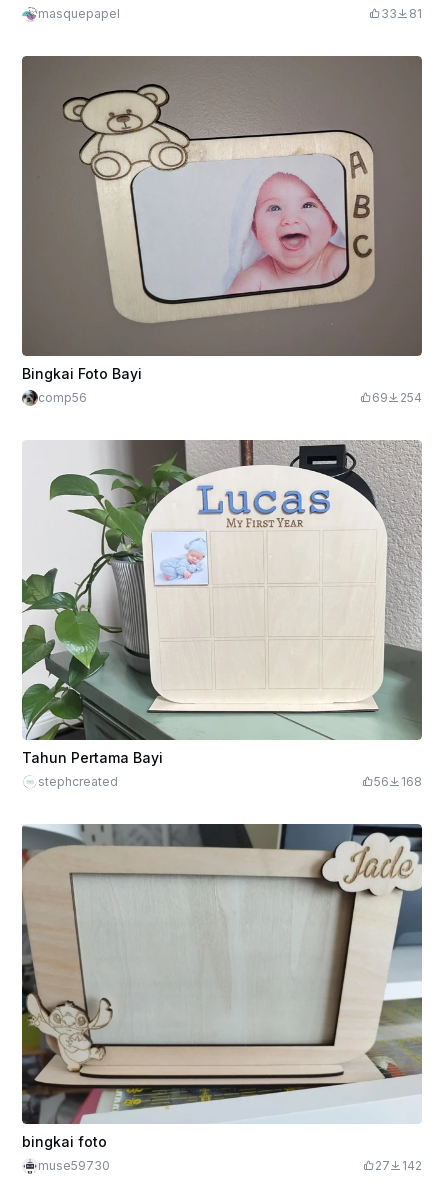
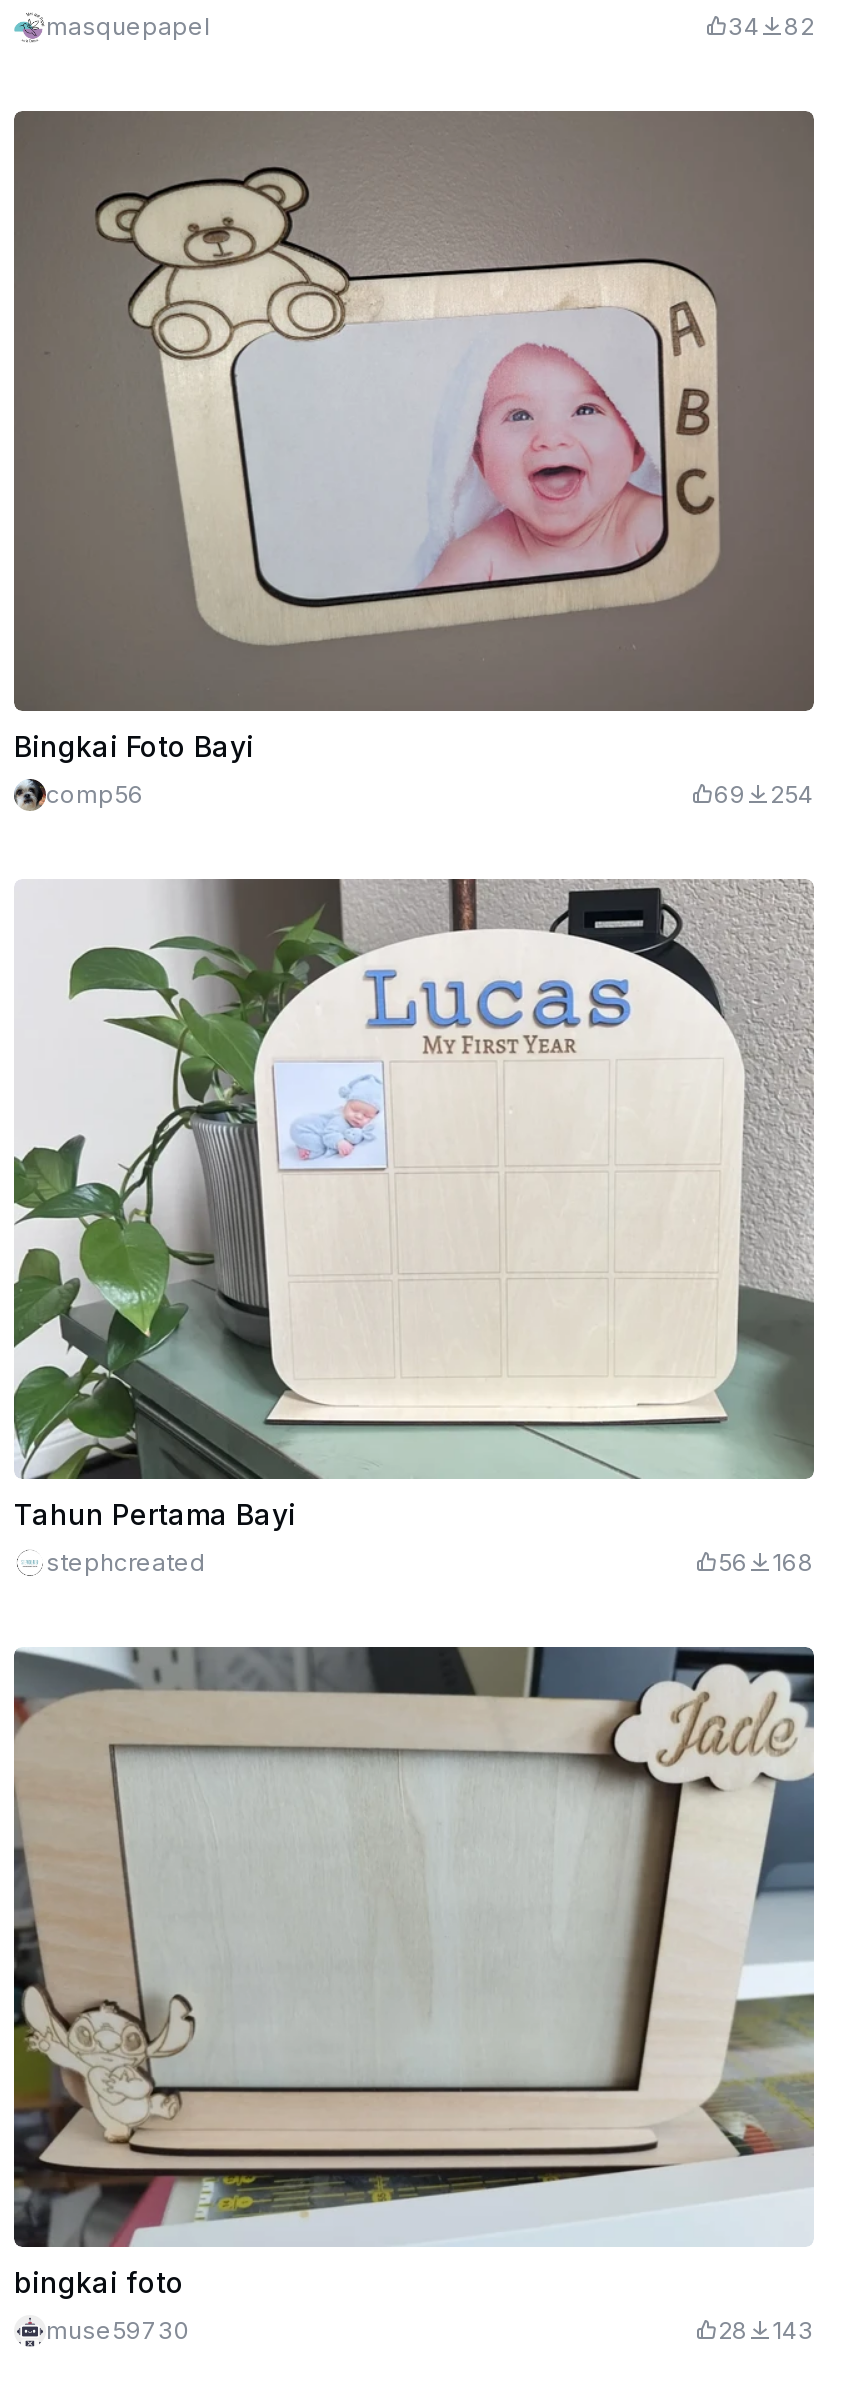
- 33
+ 34

- 81
+ 82

- 27
+ 28

- 142
+ 143
